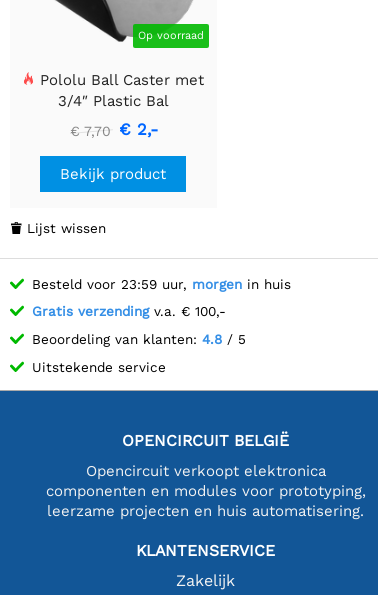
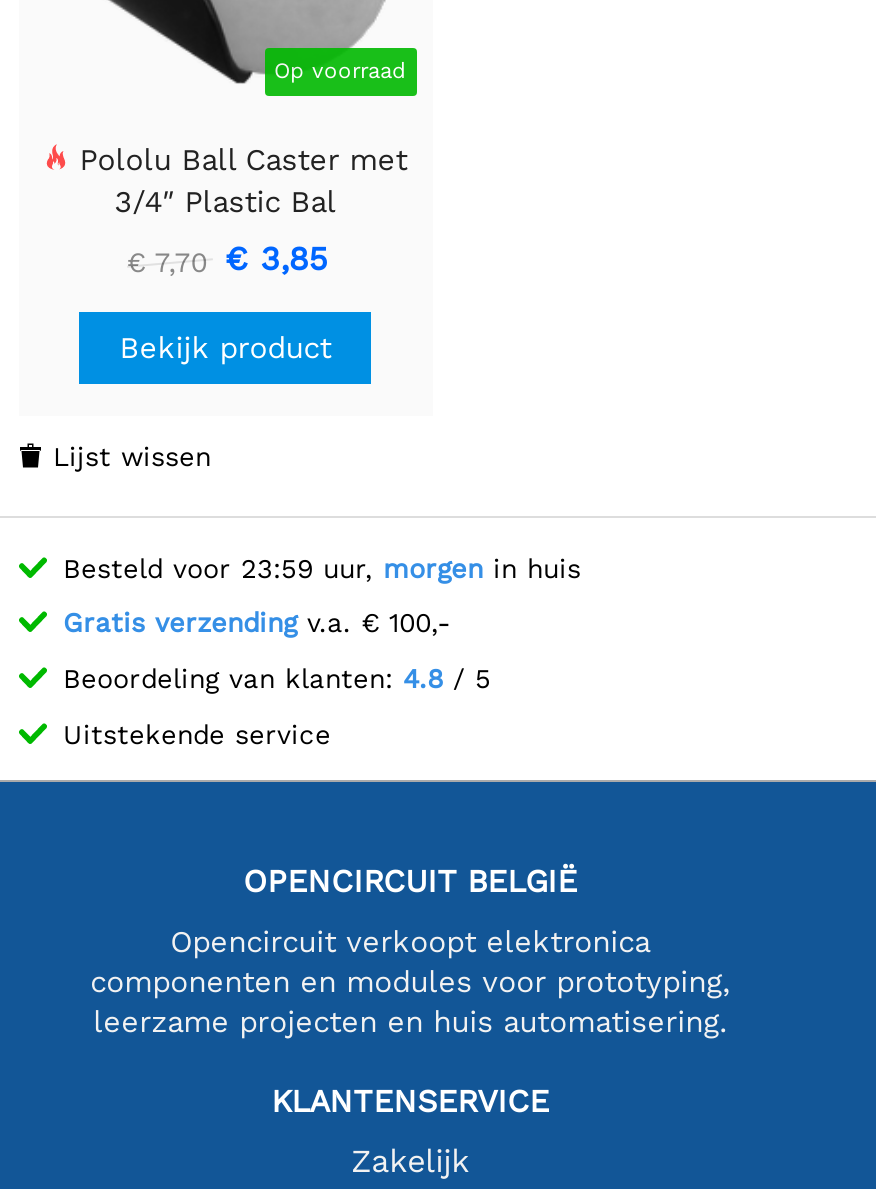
- € 7,70 € 2,-
+ € 7,70 € 3,85
